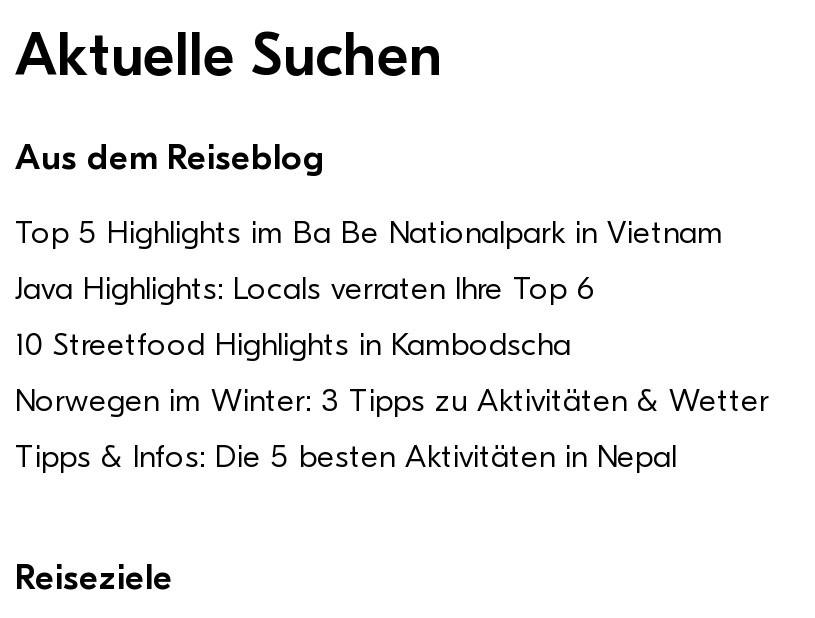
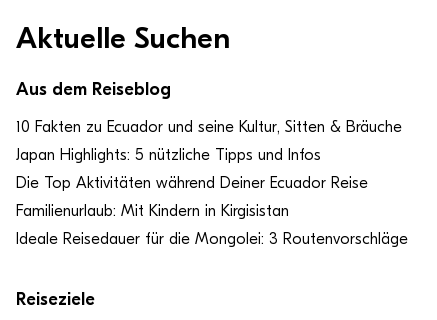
- Top 5 Highlights im Ba Be Nationalpark in Vietnam
+ 10 Fakten zu Ecuador und seine Kultur, Sitten & Bräuche

- Java Highlights: Locals verraten Ihre Top 6
+ Japan Highlights: 5 nützliche Tipps und Infos

- 10 Streetfood Highlights in Kambodscha
+ Die Top Aktivitäten während Deiner Ecuador Reise

- Norwegen im Winter: 3 Tipps zu Aktivitäten & Wetter
+ Familienurlaub: Mit Kindern in Kirgisistan

- Tipps & Infos: Die 5 besten Aktivitäten in Nepal
+ Ideale Reisedauer für die Mongolei: 3 Routenvorschläge
